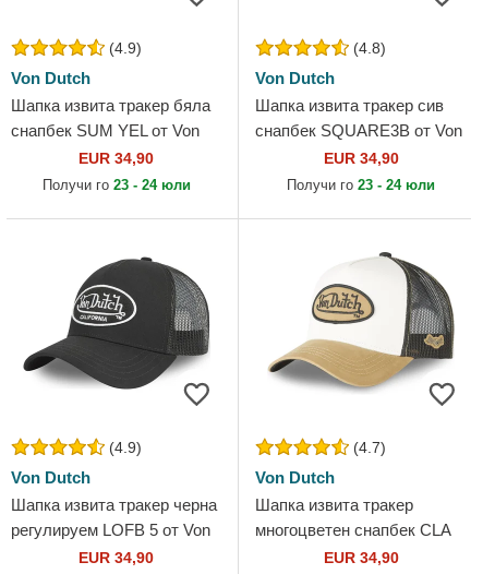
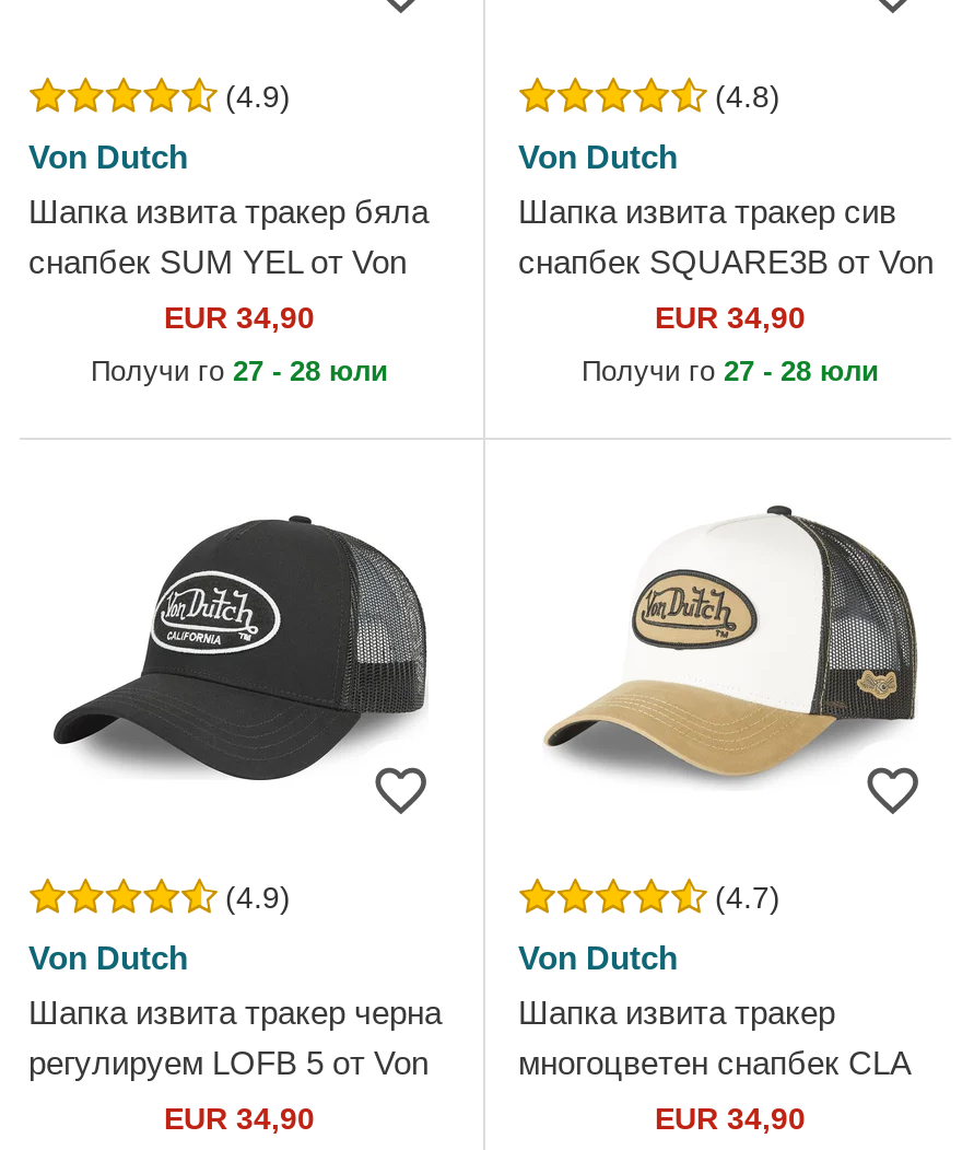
- Получи го 23 - 24 юли
+ Получи го 27 - 28 юли

- Получи го 23 - 24 юли
+ Получи го 27 - 28 юли
